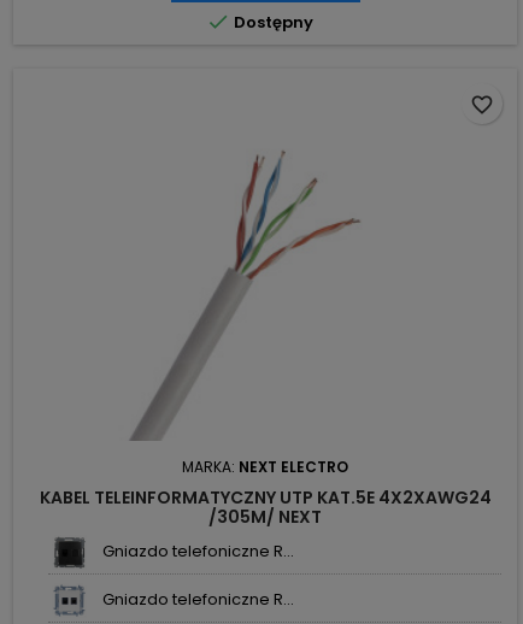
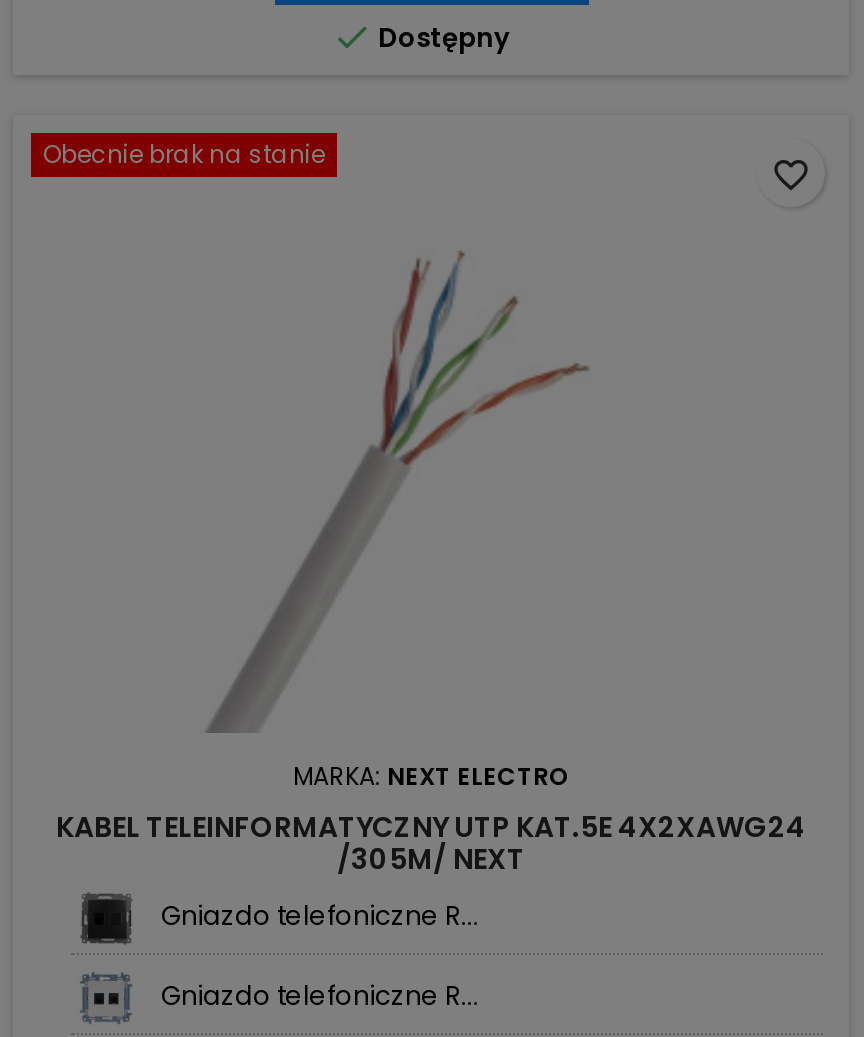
+ Obecnie brak na stanie
